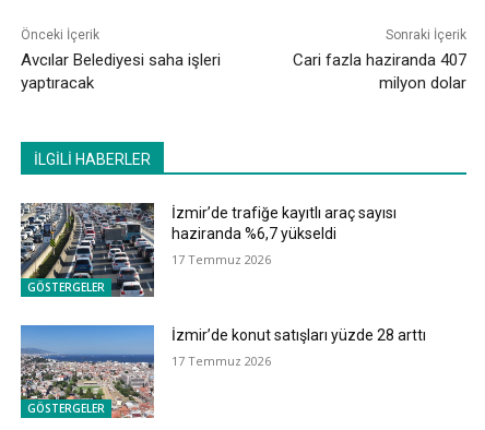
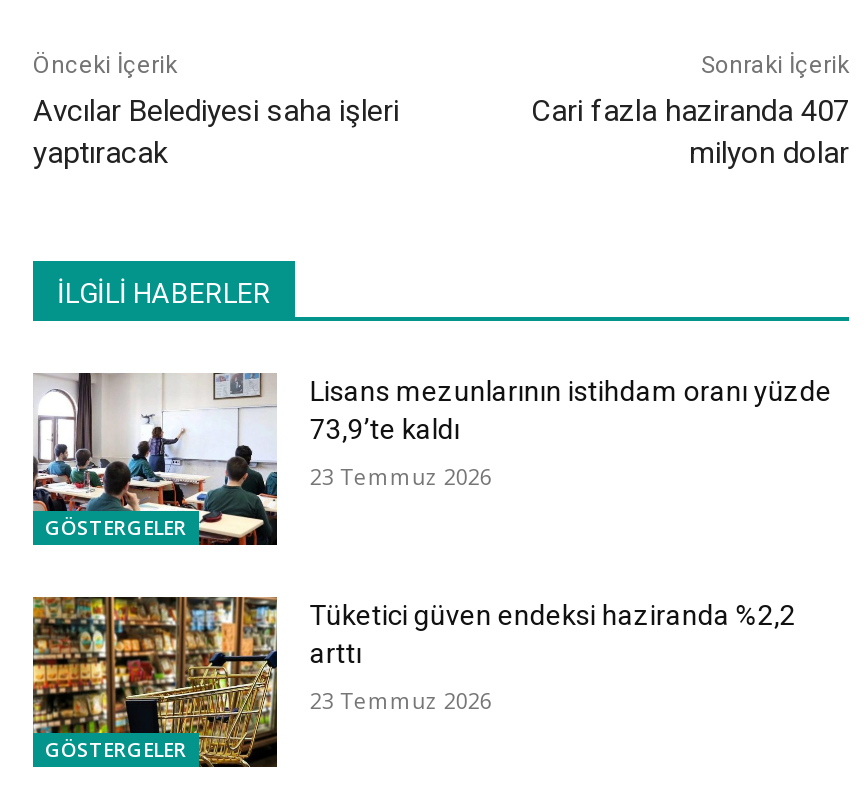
- [image]
- İzmir’de trafiğe kayıtlı araç sayısı
- haziranda %6,7 yükseldi
+ [image]
+ Lisans mezunlarının istihdam oranı yüzde
+ 73,9’te kaldı

- 17 Temmuz 2026
+ 23 Temmuz 2026

- [image]
- İzmir’de konut satışları yüzde 28 arttı
+ [image]
+ Tüketici güven endeksi haziranda %2,2
+ arttı

- 17 Temmuz 2026
+ 23 Temmuz 2026
